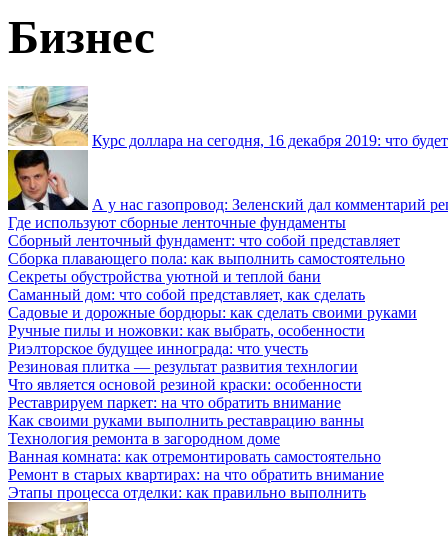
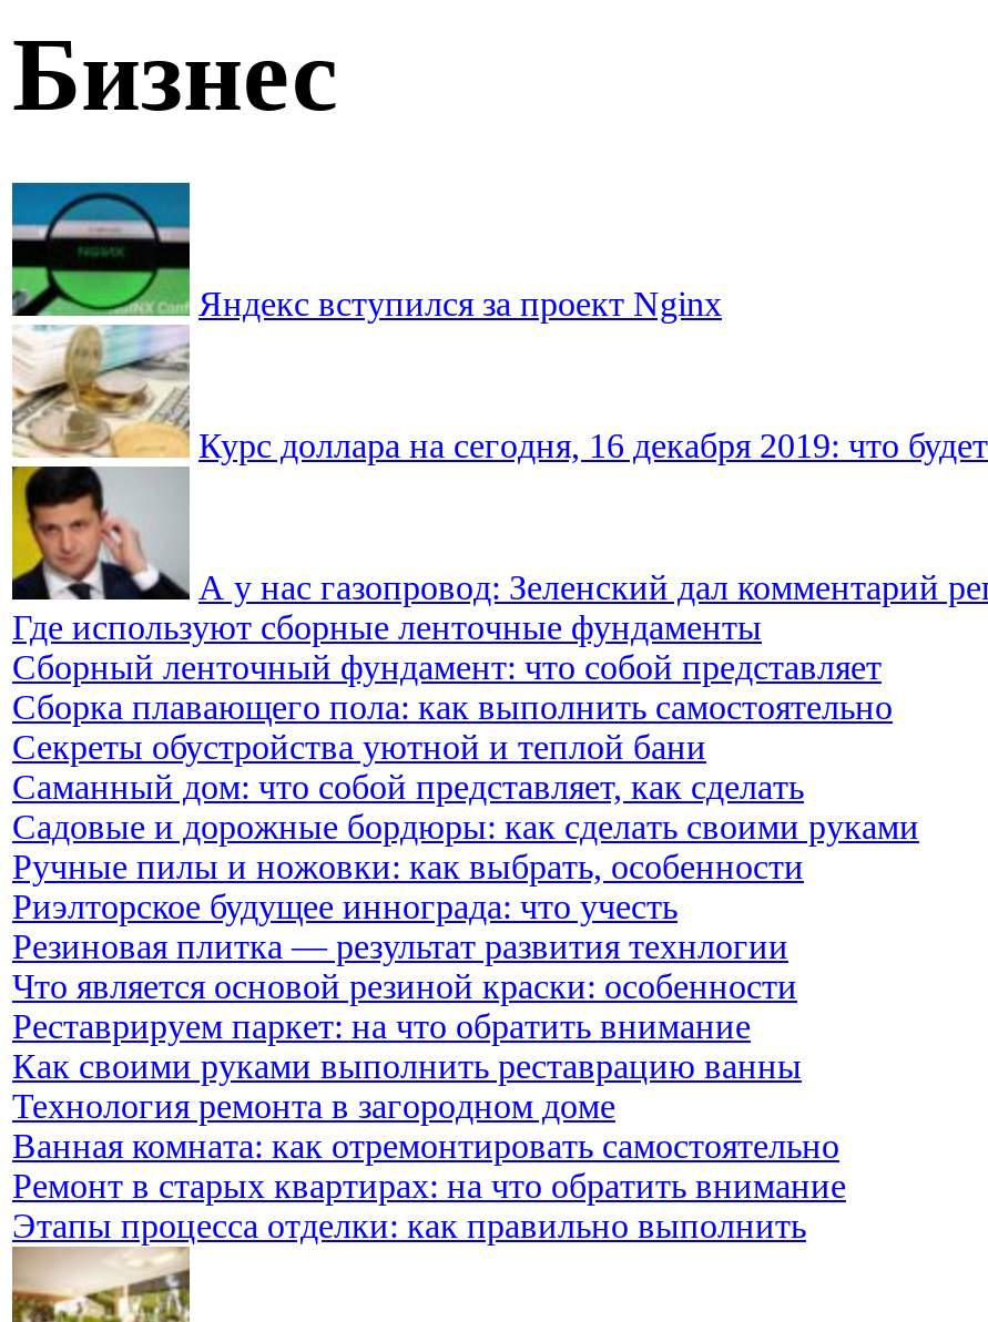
+ [image]
+ Яндекс вступился за проект Nginx
